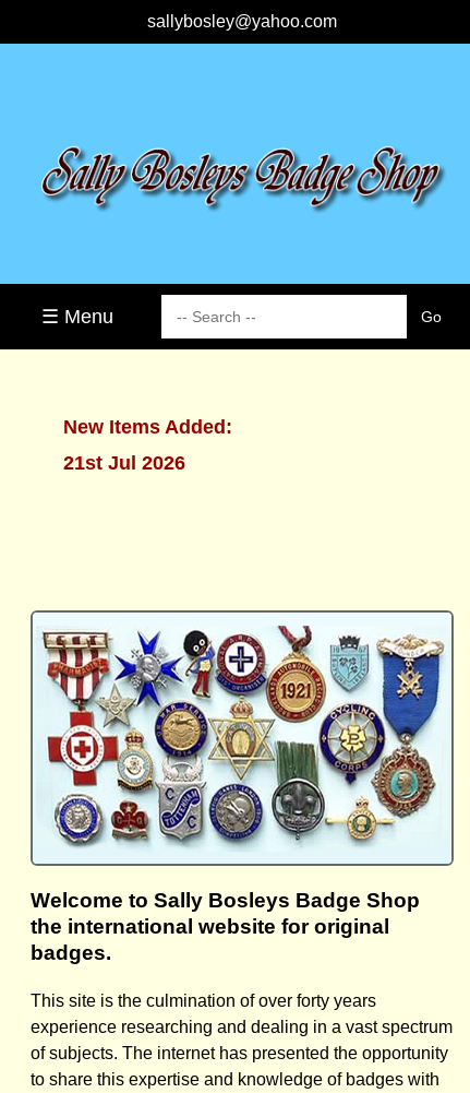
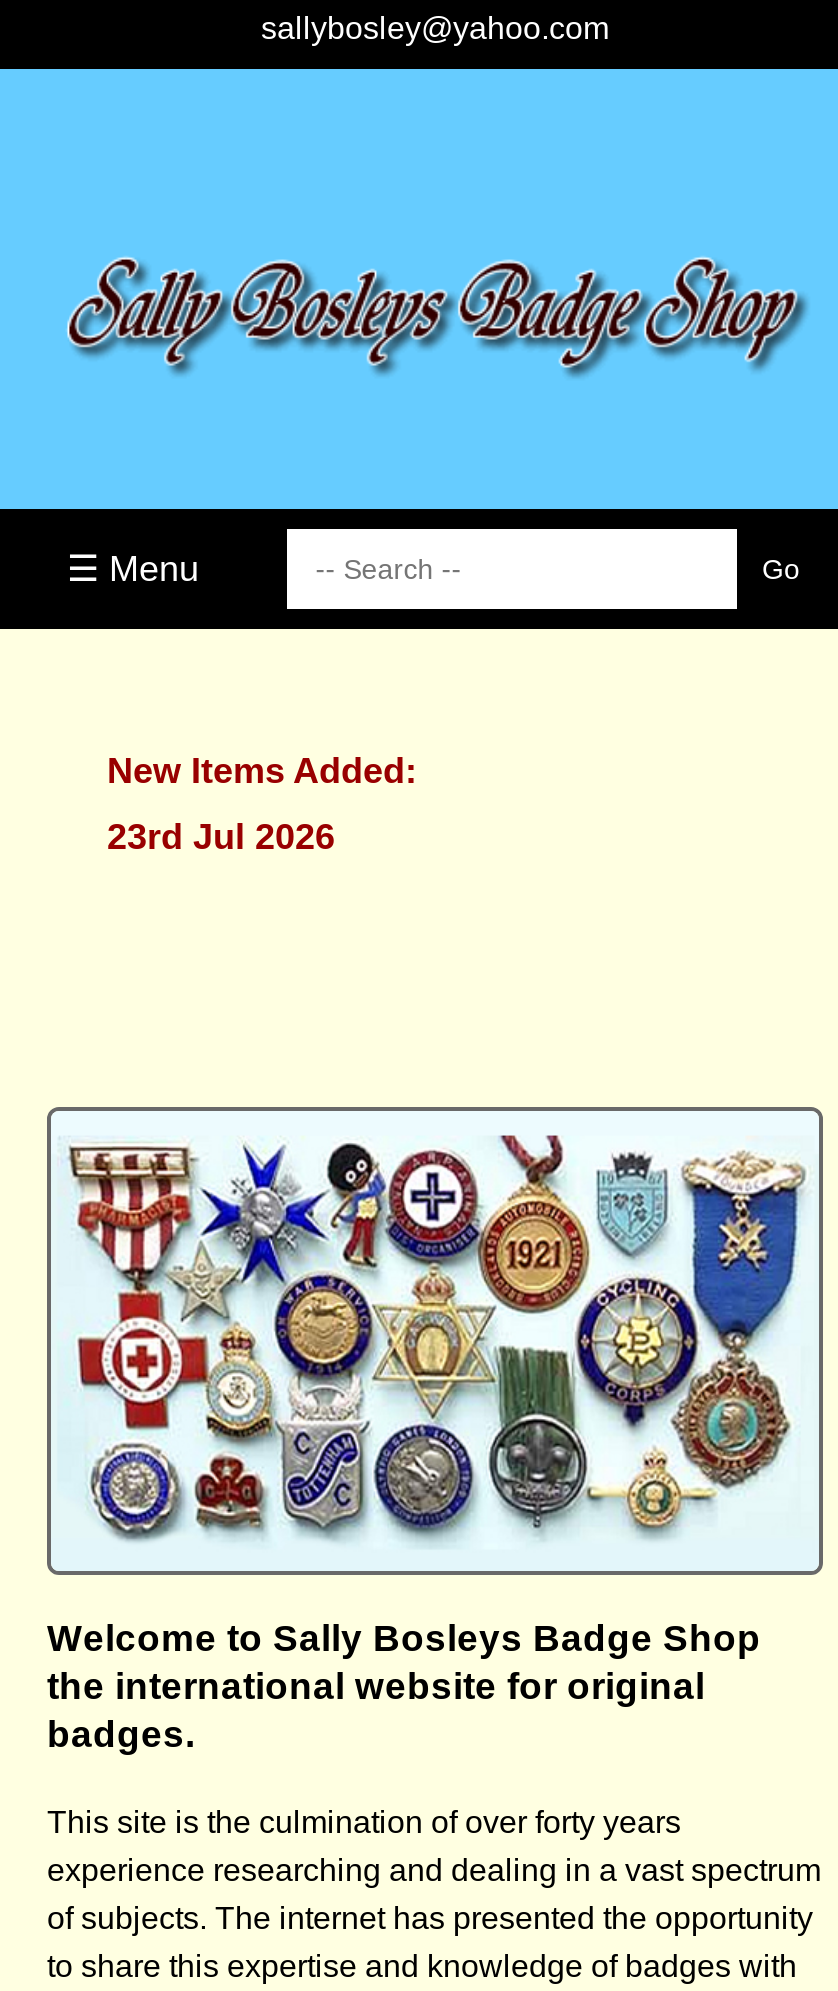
- 21st Jul 2026
+ 23rd Jul 2026
